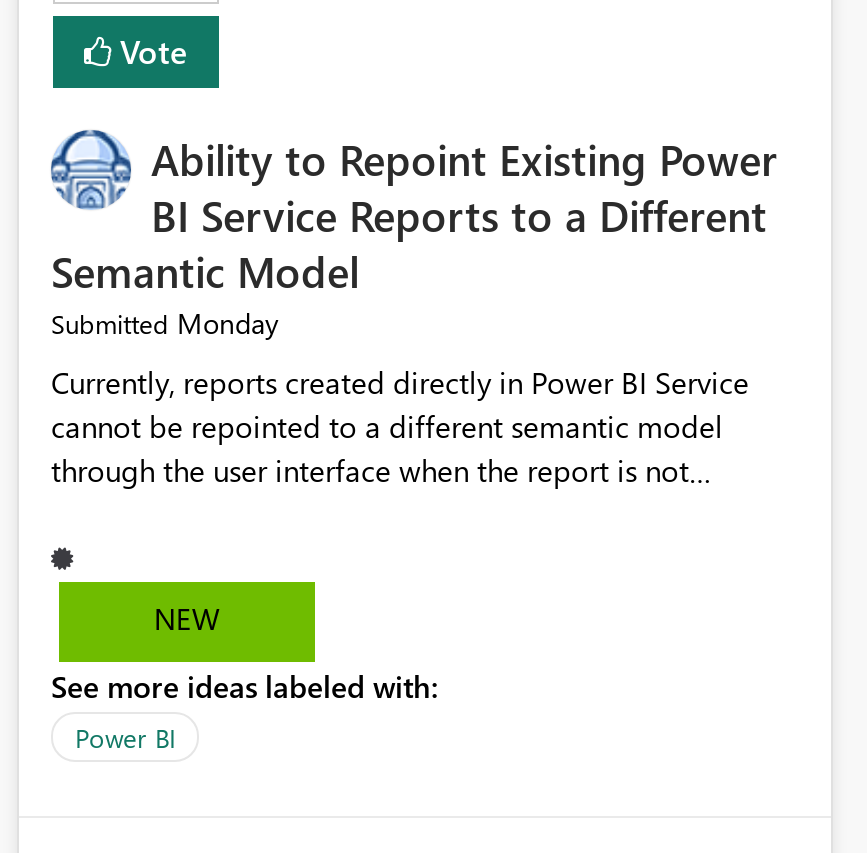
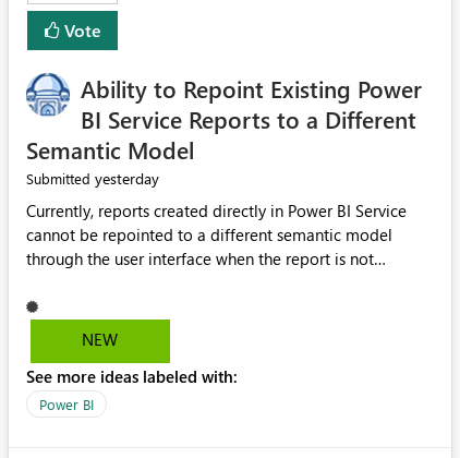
- Submitted Monday
+ Submitted yesterday
